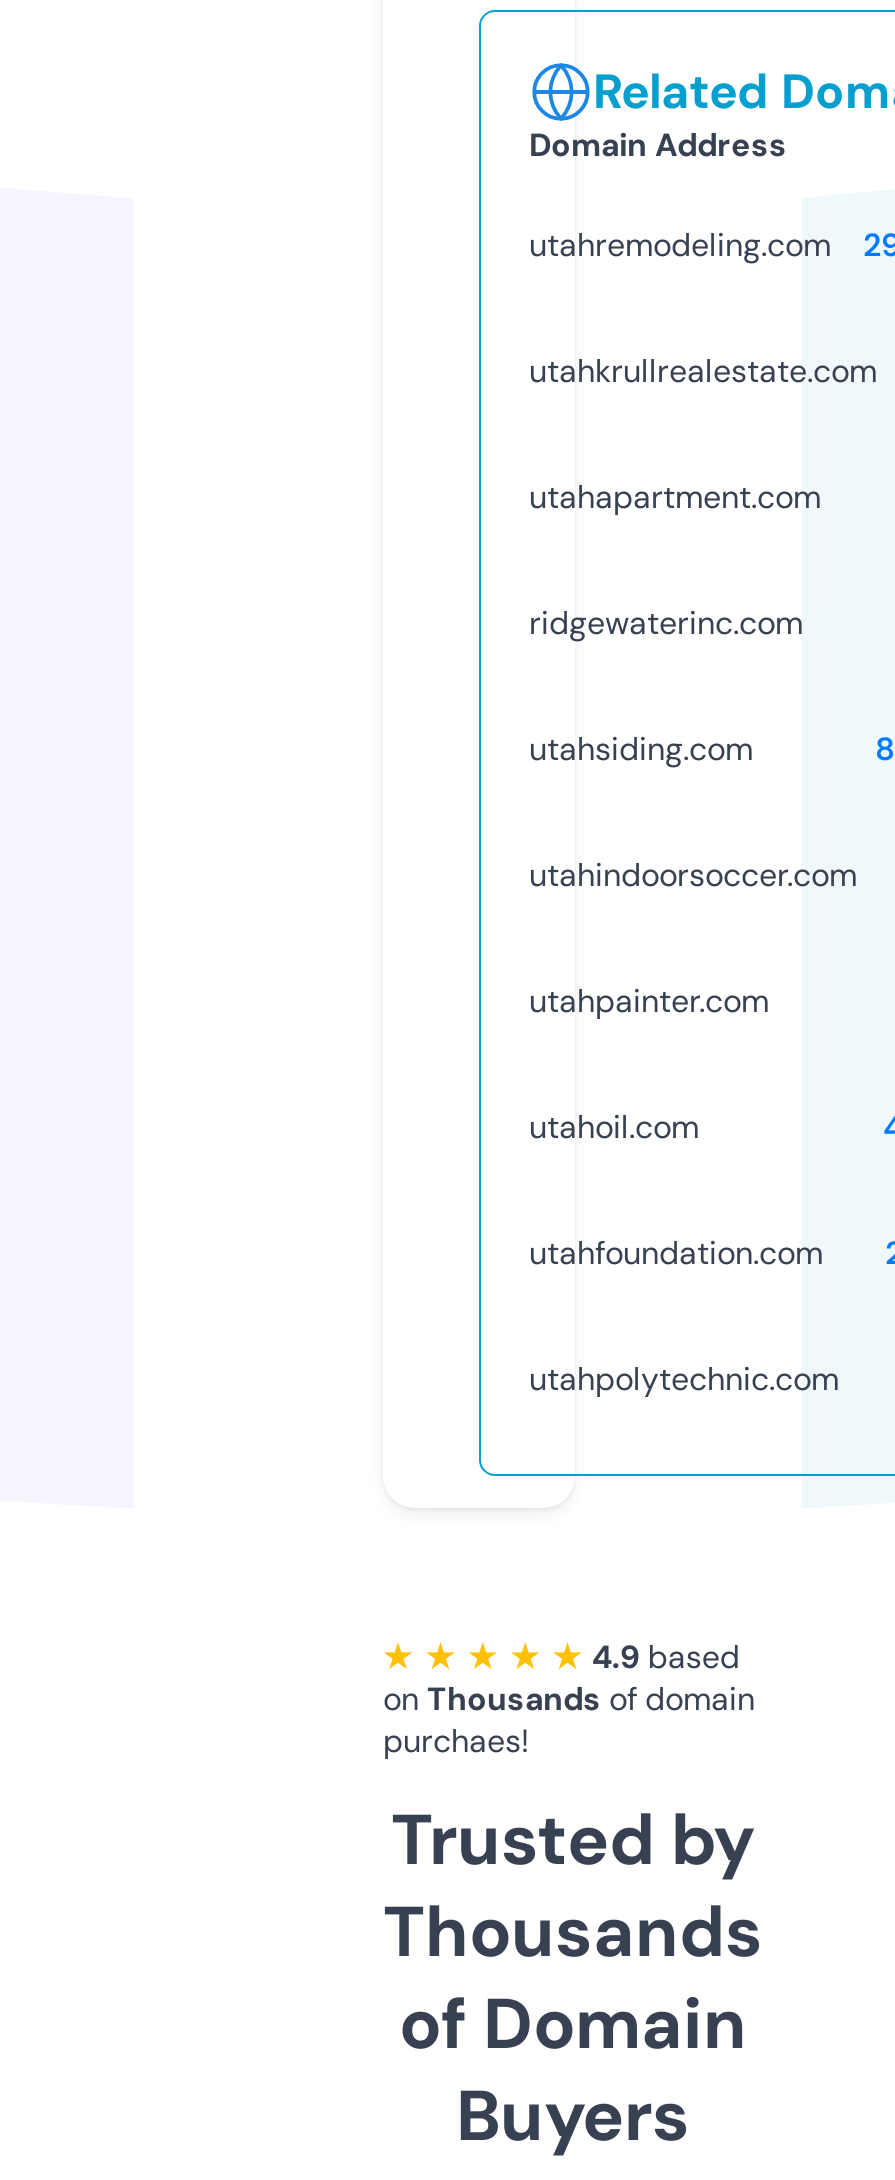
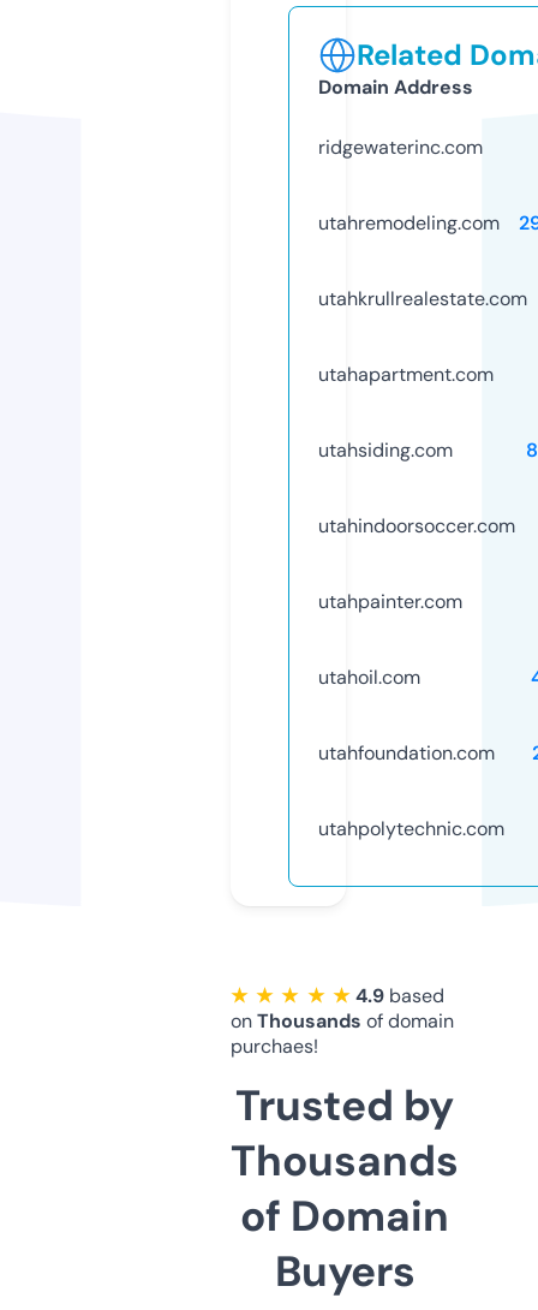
moved down: utahremodeling.com | utahkrullrealestate.com | utahapartment.com

moved up: ridgewaterinc.com
